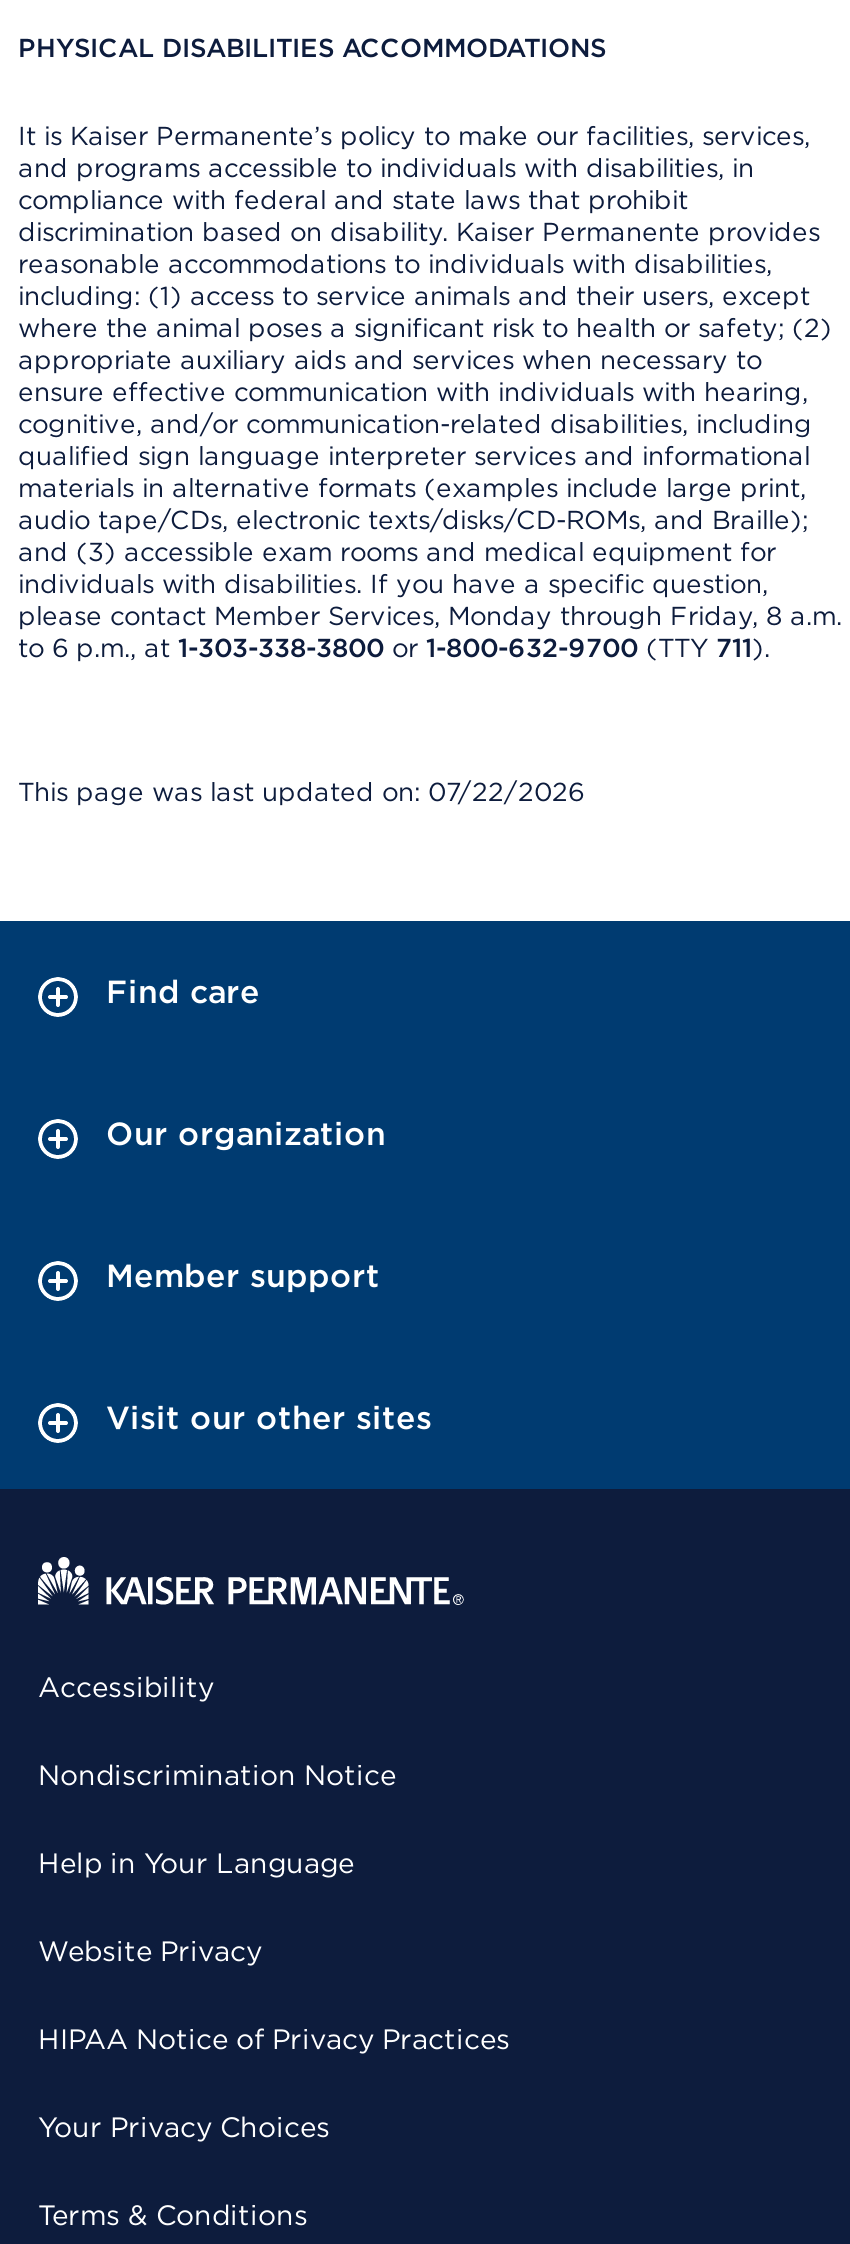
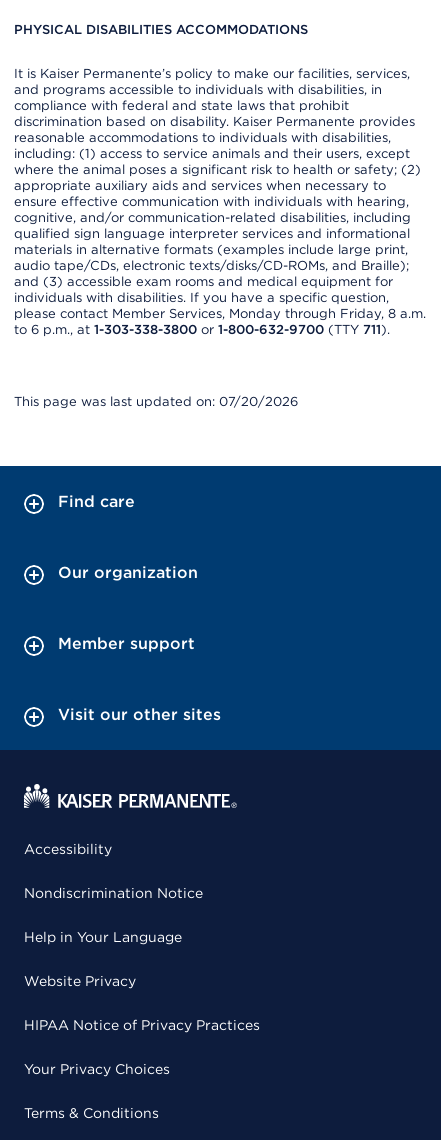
- This page was last updated on: 07/22/2026
+ This page was last updated on: 07/20/2026
